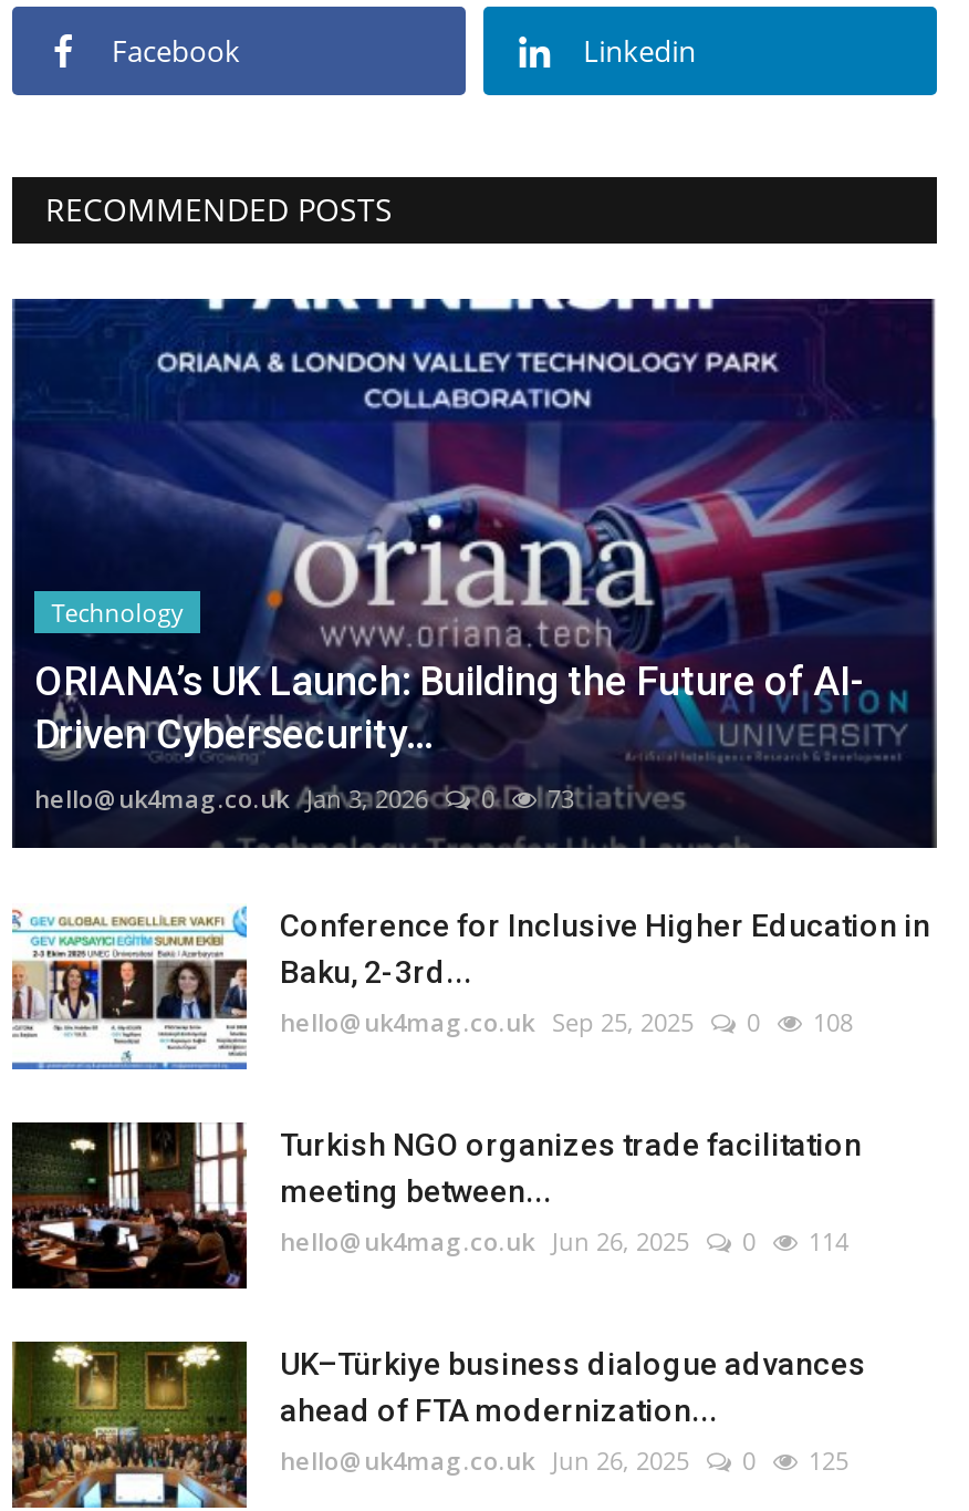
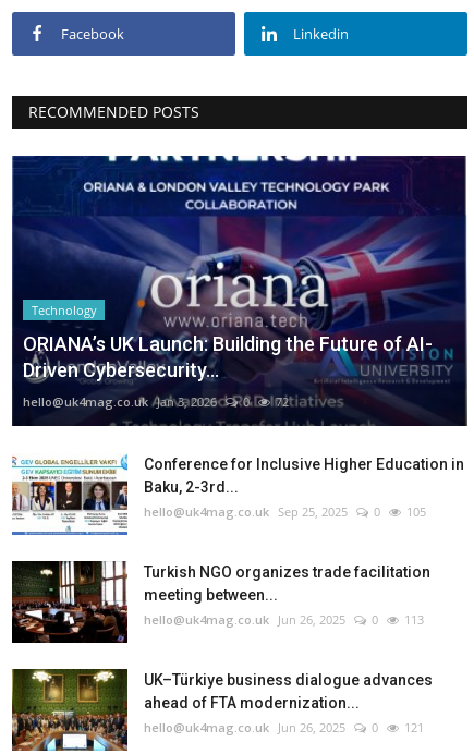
- 73
+ 72

- hello@uk4mag.co.uk Sep 25, 2025 0 108
+ hello@uk4mag.co.uk Sep 25, 2025 0 105

- hello@uk4mag.co.uk Jun 26, 2025 0 114
+ hello@uk4mag.co.uk Jun 26, 2025 0 113

- hello@uk4mag.co.uk Jun 26, 2025 0 125
+ hello@uk4mag.co.uk Jun 26, 2025 0 121
